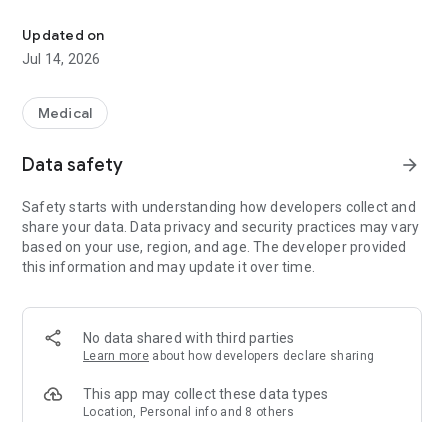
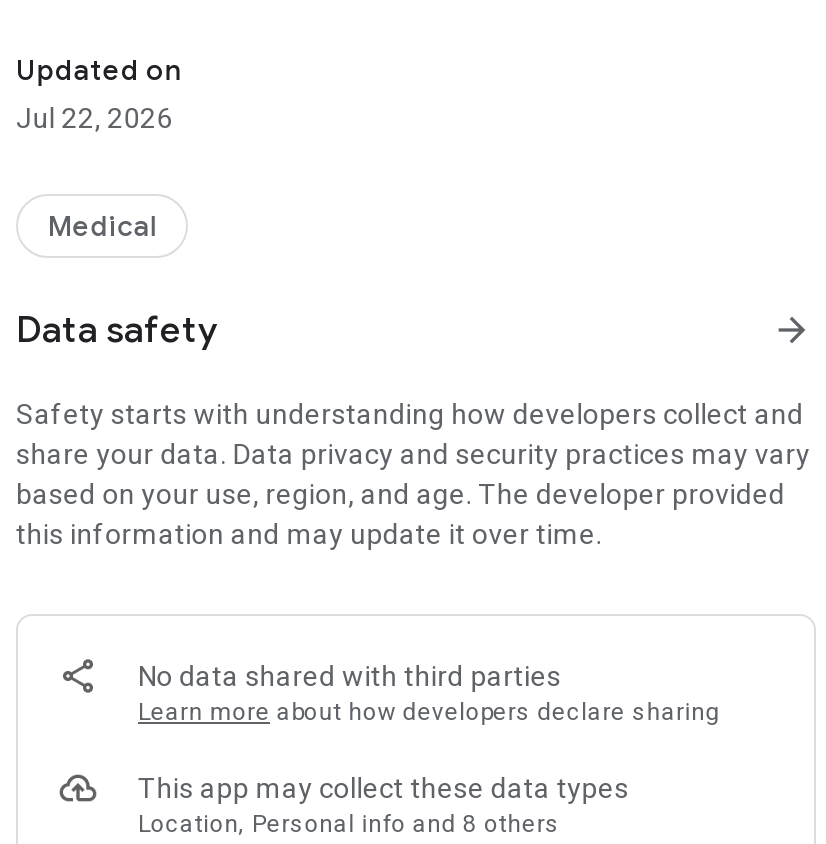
- Jul 14, 2026
+ Jul 22, 2026
